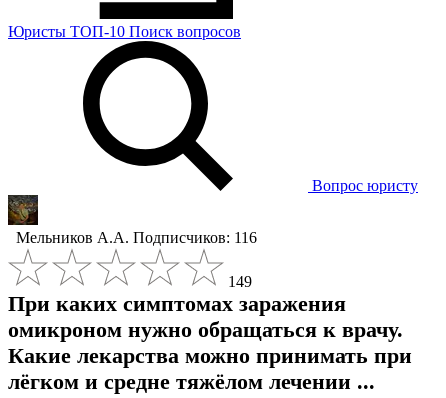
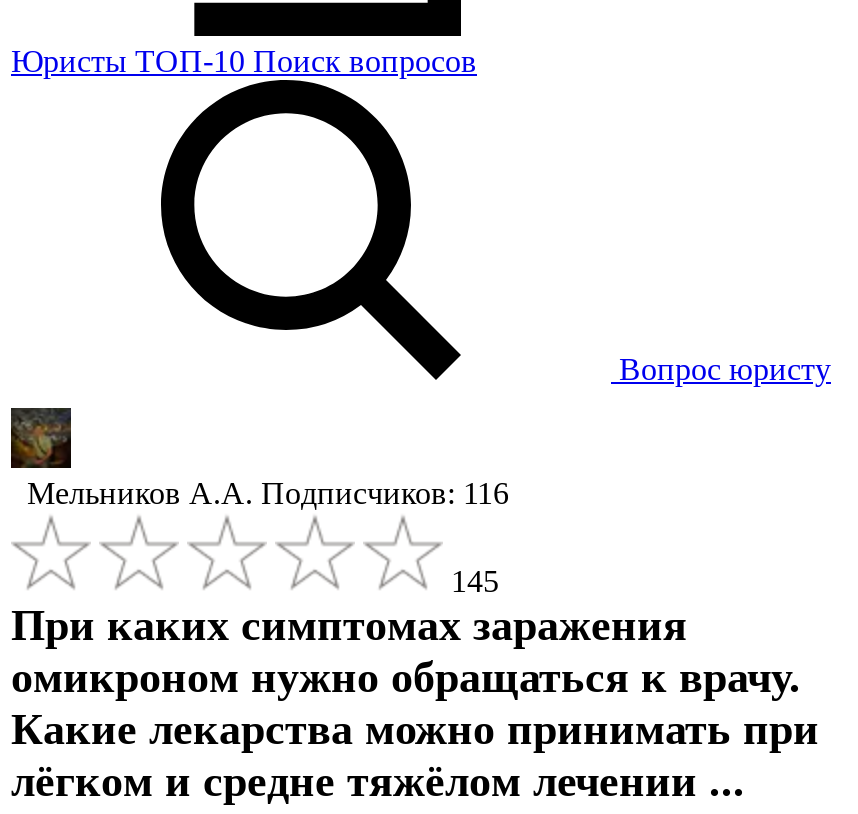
- 149
+ 145
